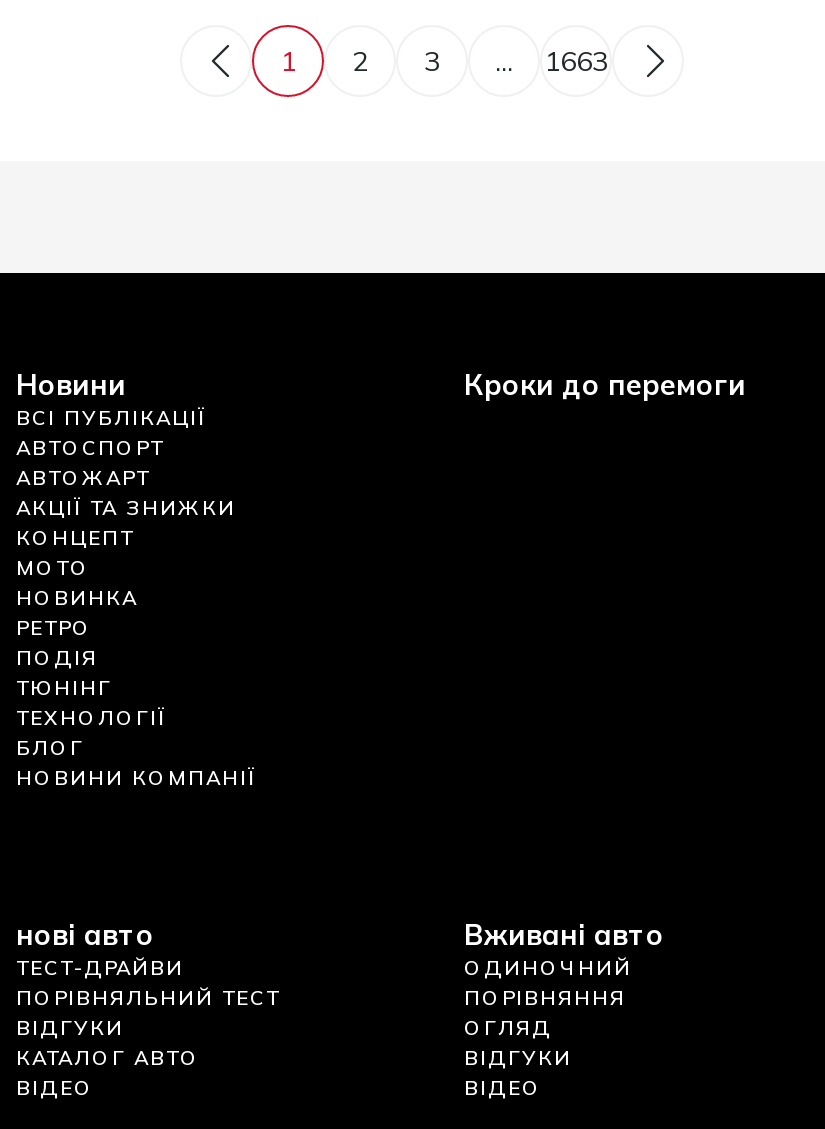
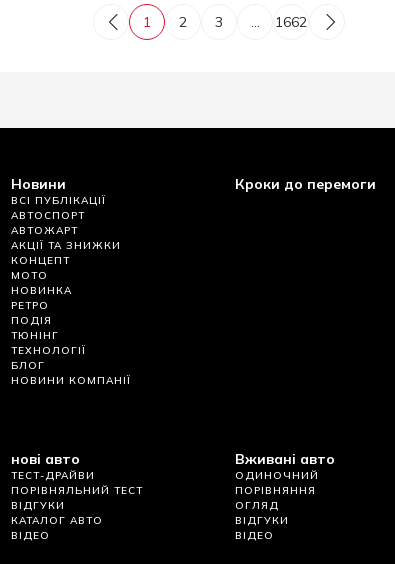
- 1663
+ 1662
